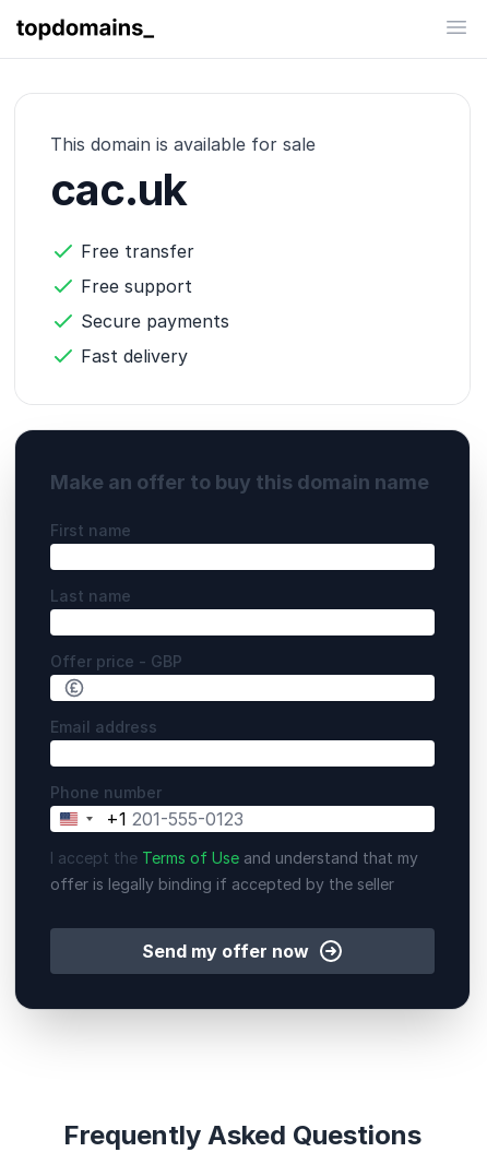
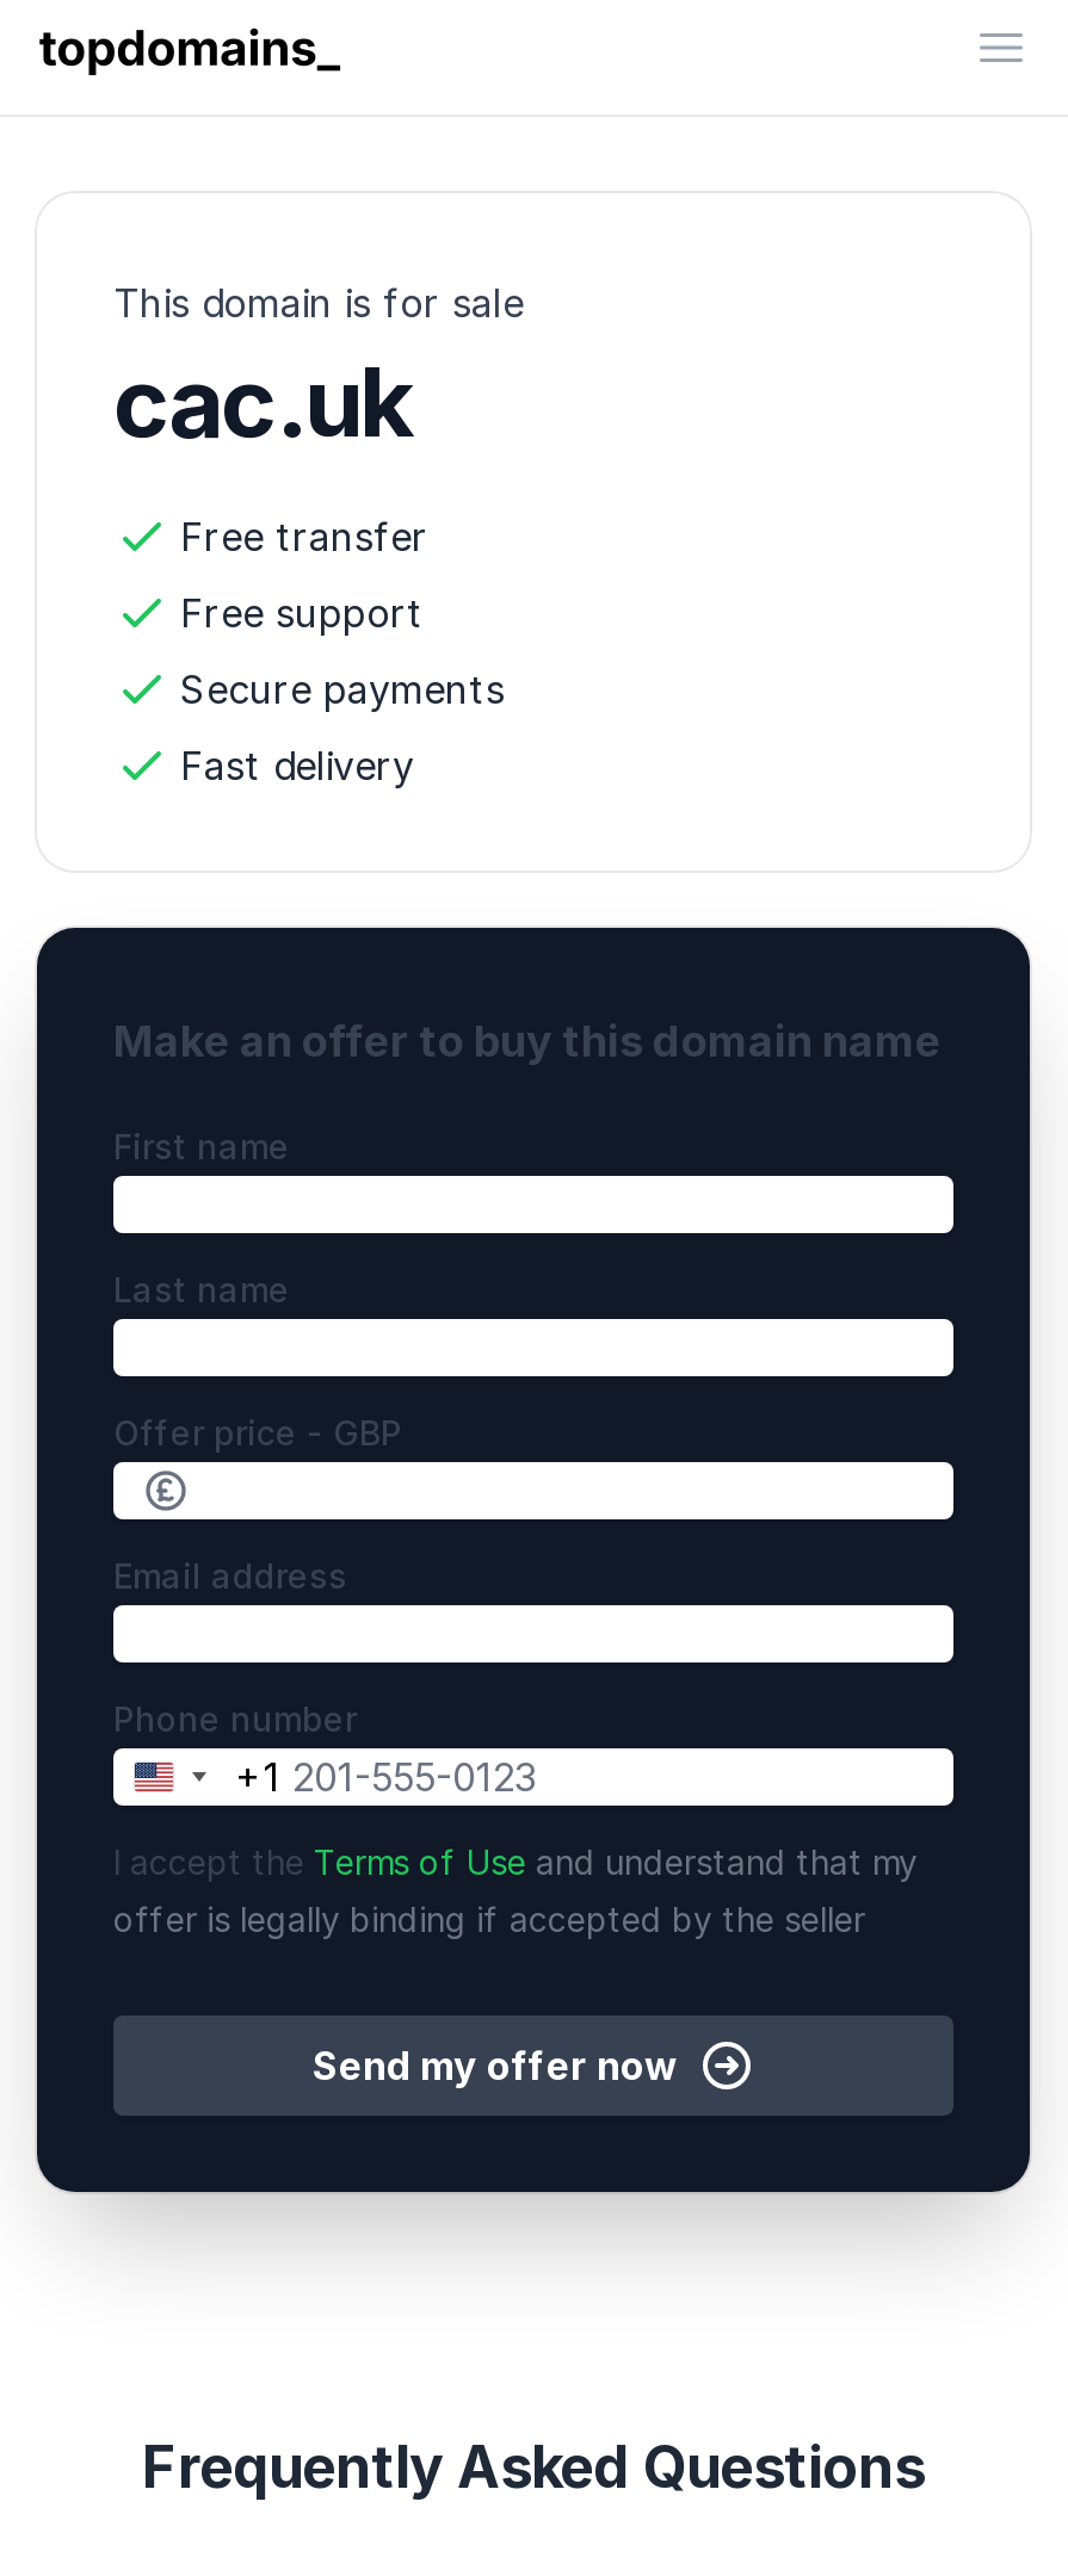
- This domain is available for sale
+ This domain is for sale
